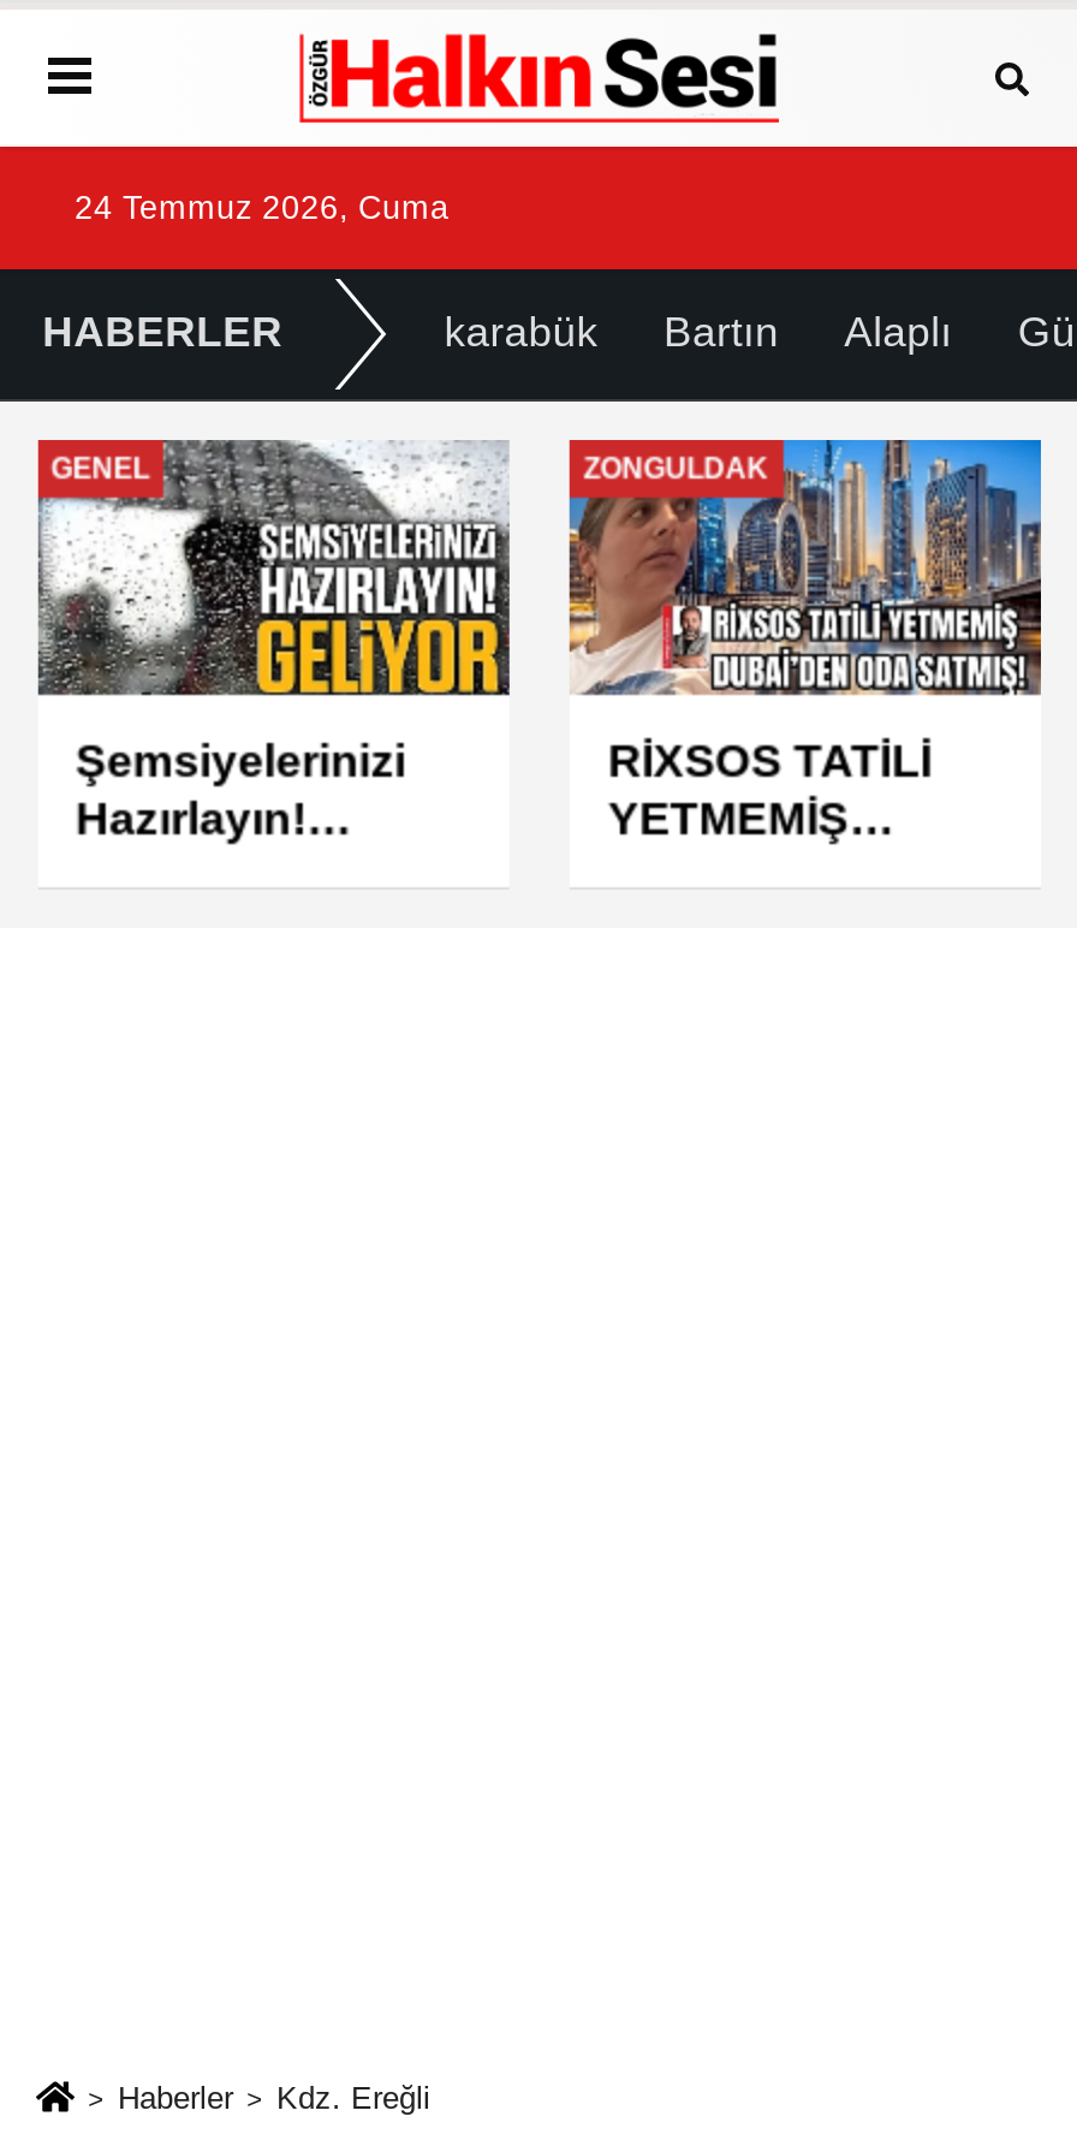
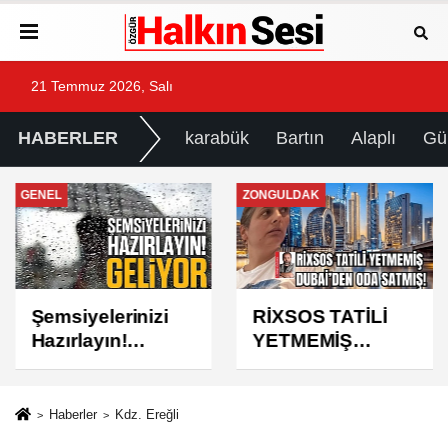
- 24 Temmuz 2026, Cuma
+ 21 Temmuz 2026, Salı
